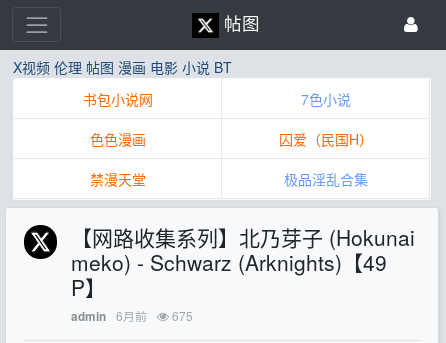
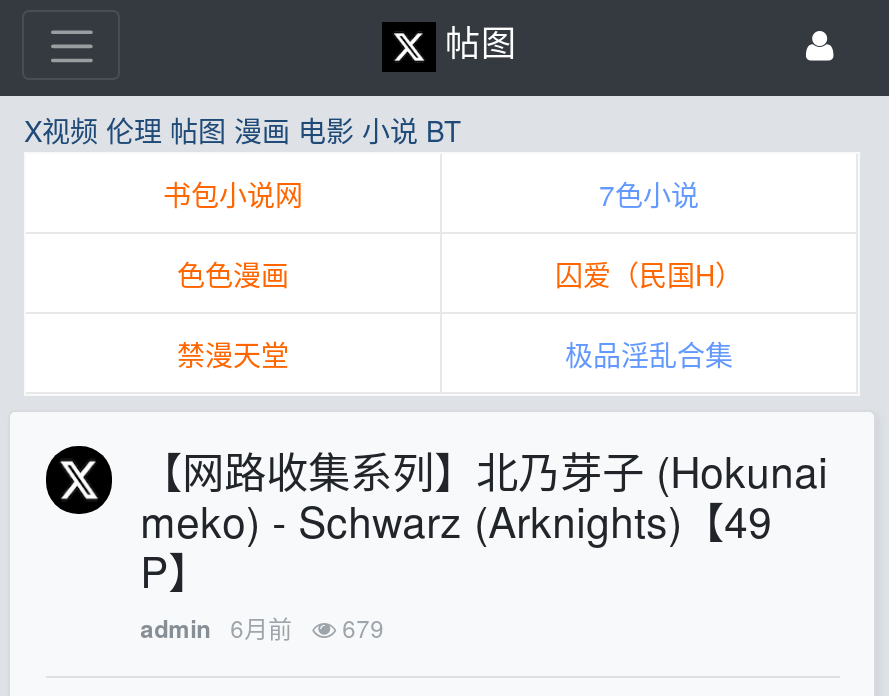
- admin 6月前 675
+ admin 6月前 679
